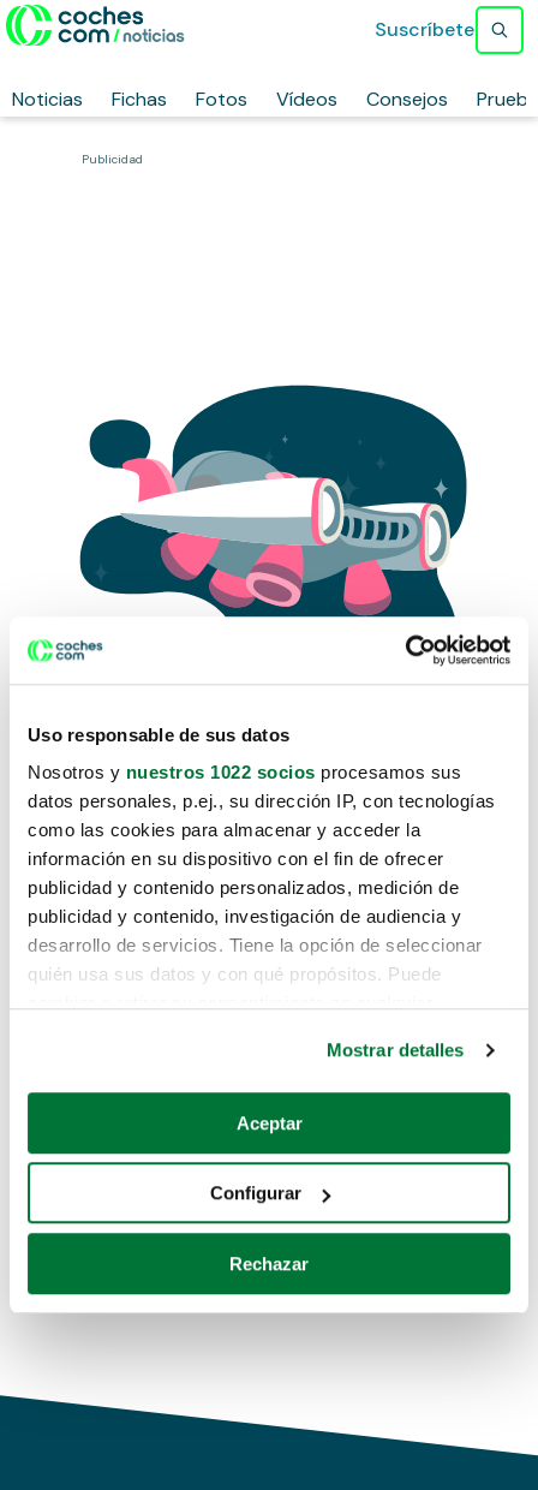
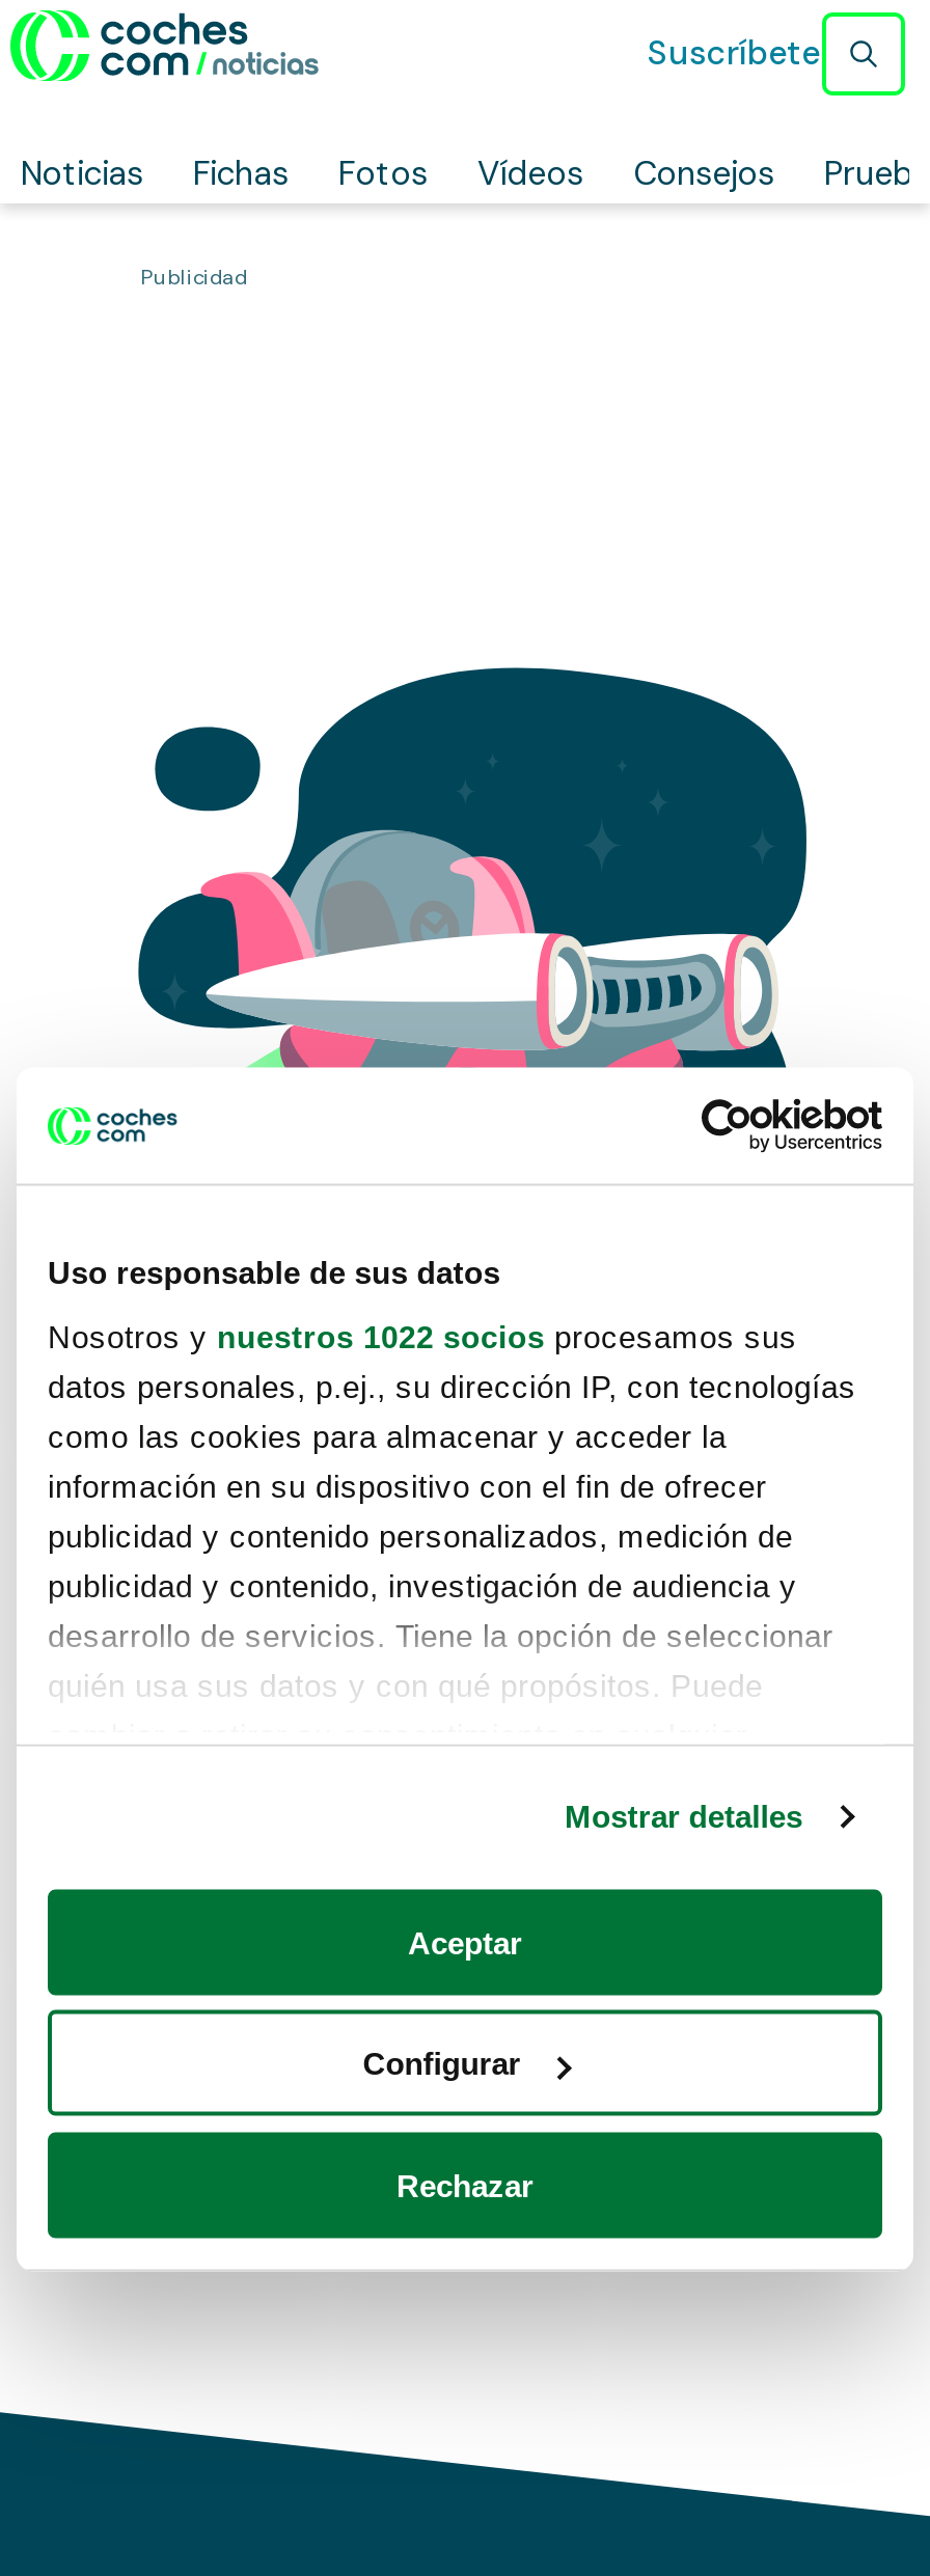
- [image]
+ [image]
